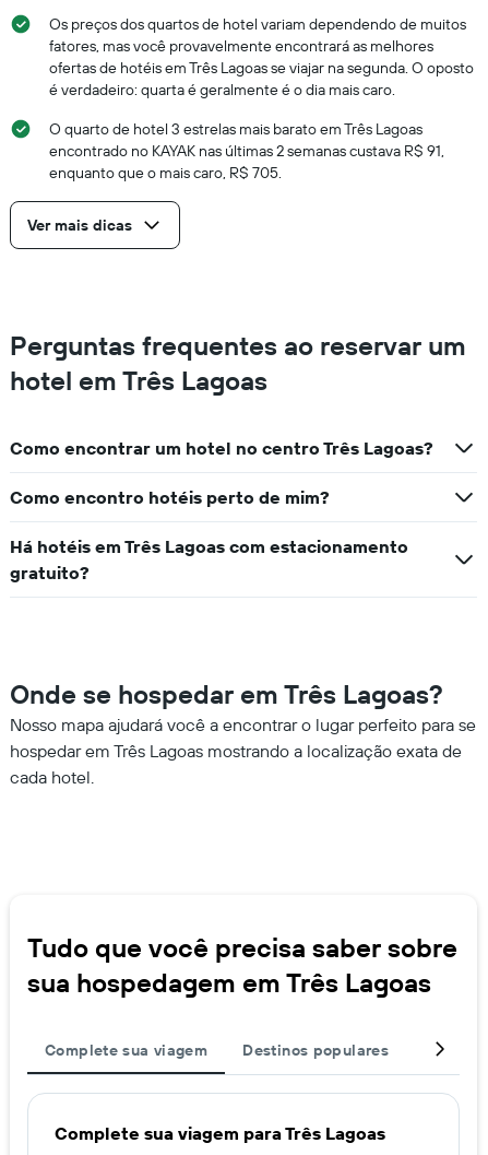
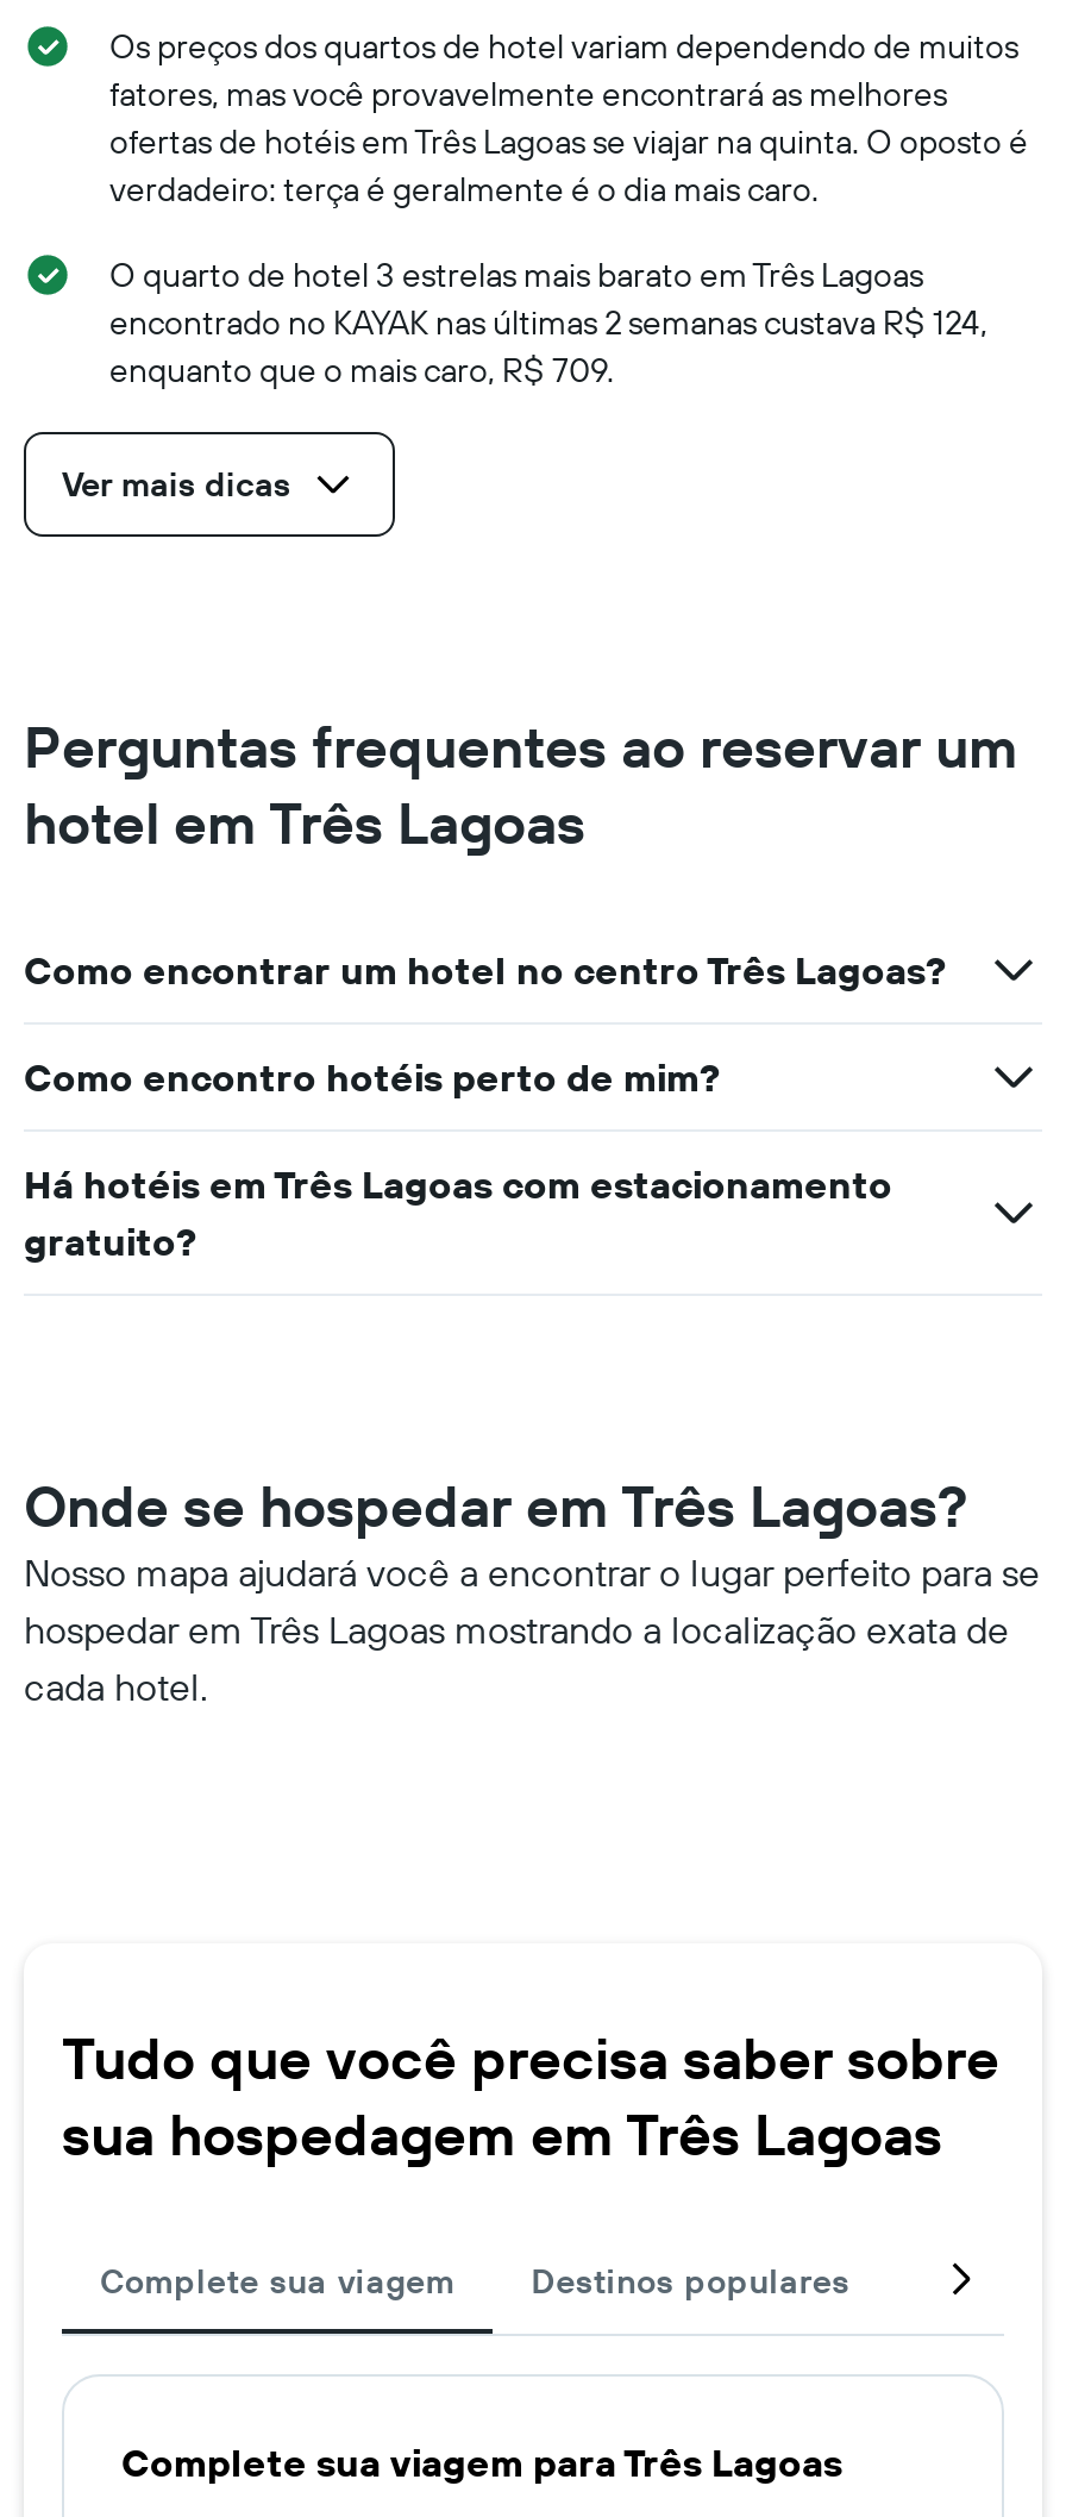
- ofertas de hotéis em Três Lagoas se viajar na segunda. O oposto
- é verdadeiro: quarta é geralmente é o dia mais caro.
+ ofertas de hotéis em Três Lagoas se viajar na quinta. O oposto é
+ verdadeiro: terça é geralmente é o dia mais caro.

- encontrado no KAYAK nas últimas 2 semanas custava R$ 91,
+ encontrado no KAYAK nas últimas 2 semanas custava R$ 124,

- enquanto que o mais caro, R$ 705.
+ enquanto que o mais caro, R$ 709.
